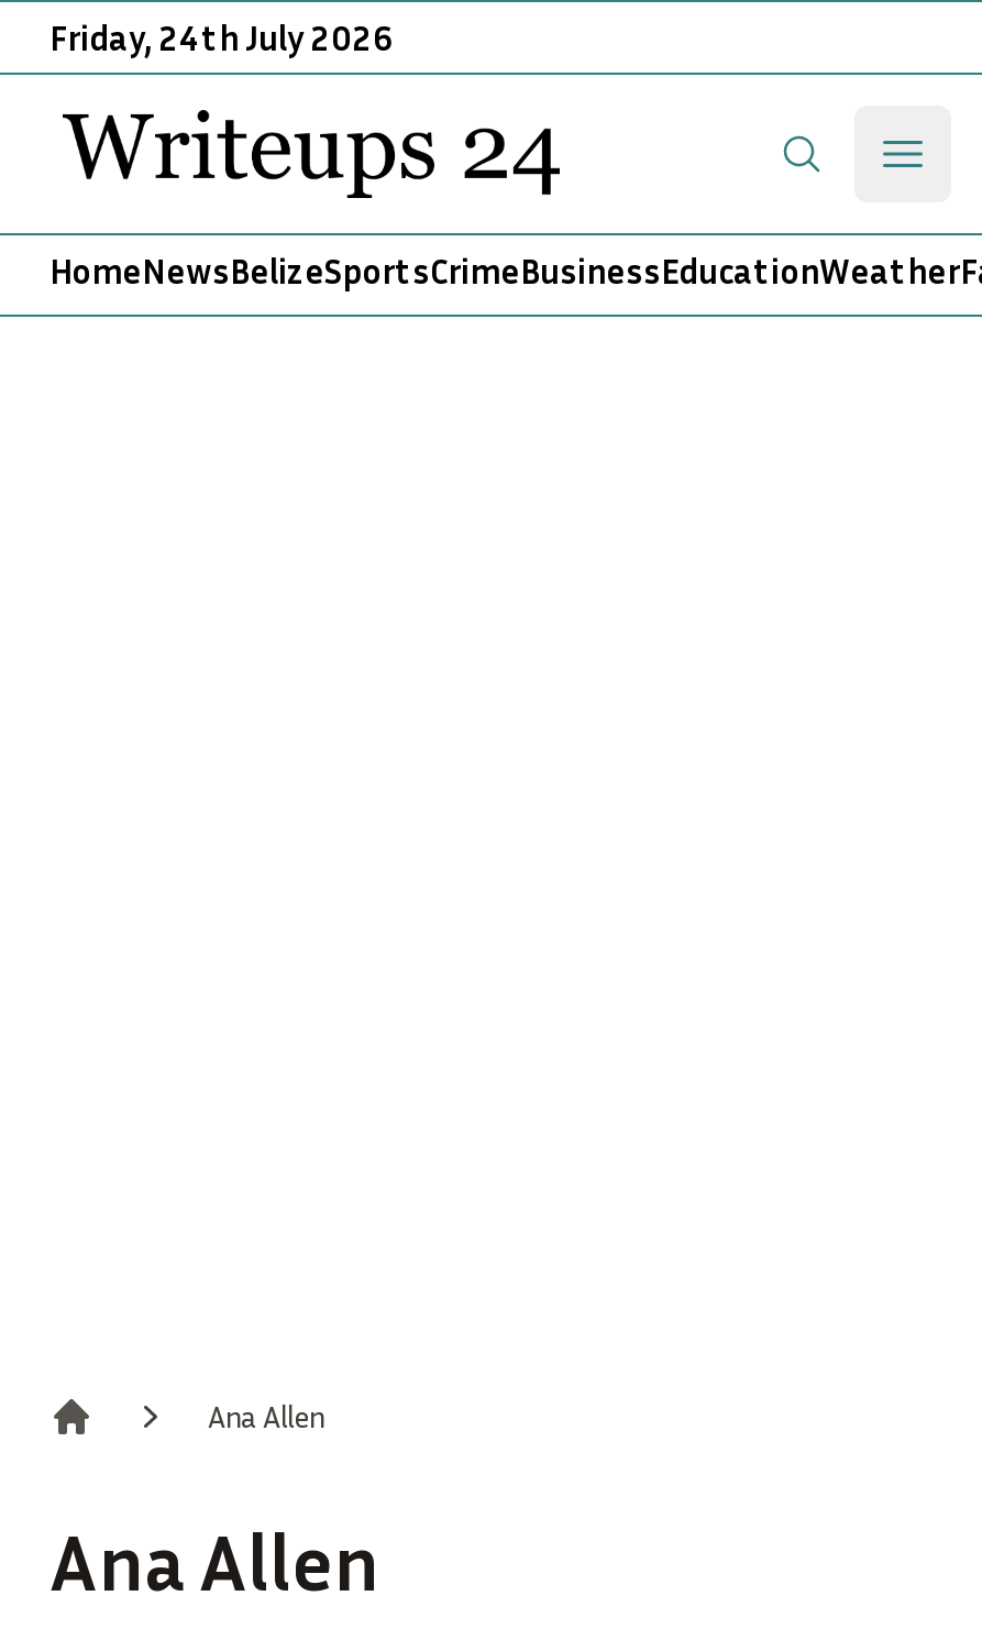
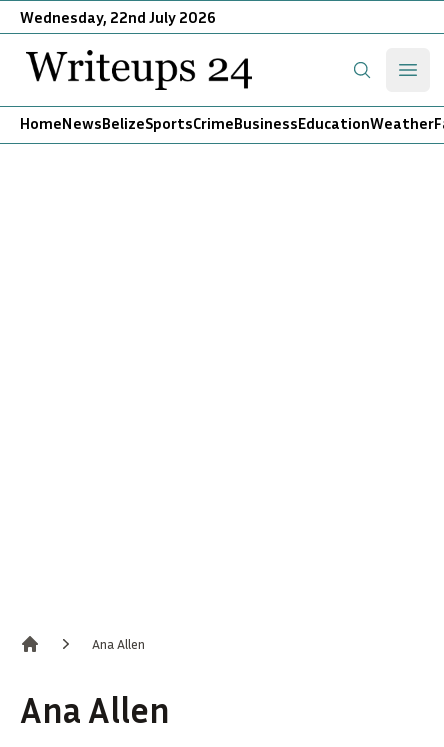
- Friday, 24th July 2026
+ Wednesday, 22nd July 2026
